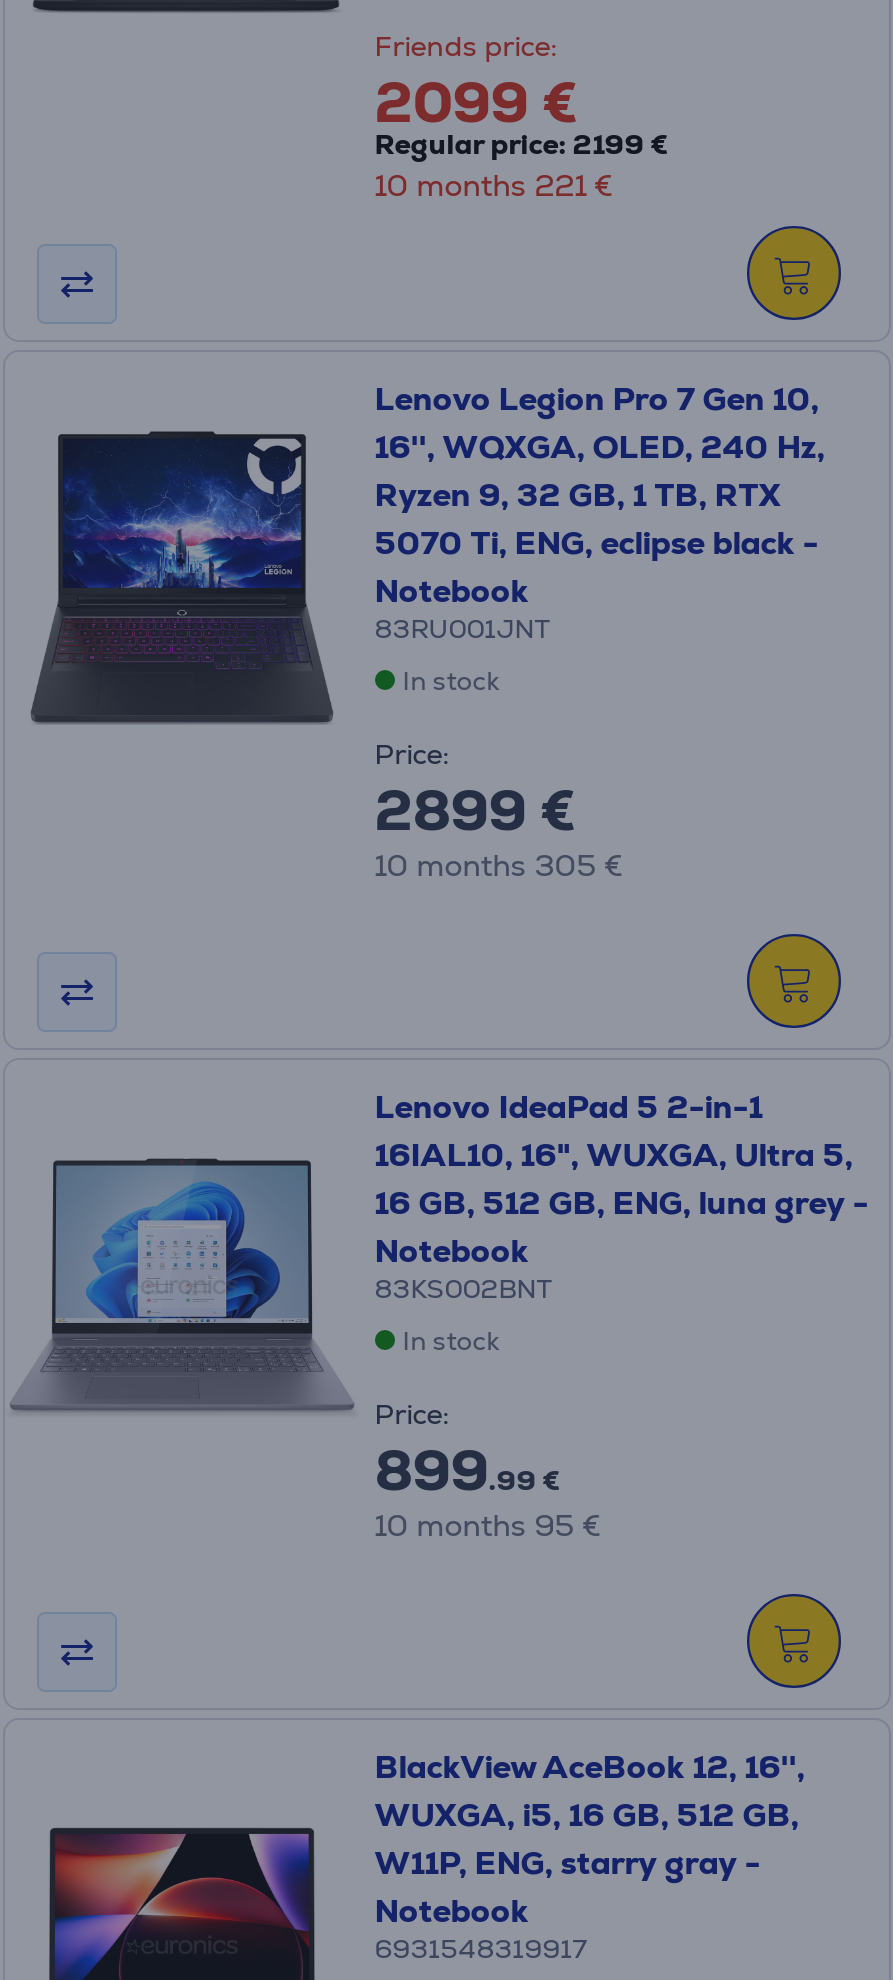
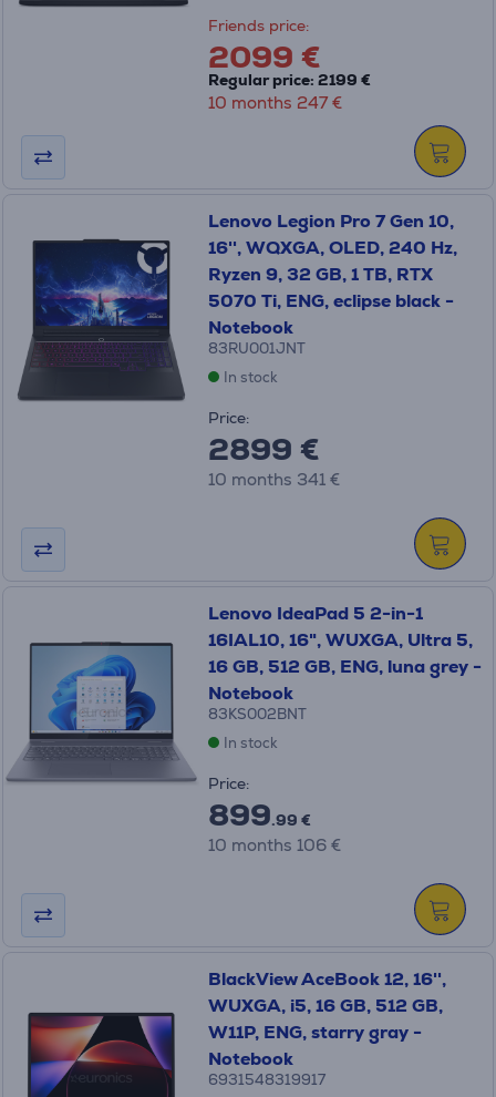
- 10 months 221 €
+ 10 months 247 €

- 10 months 305 €
+ 10 months 341 €

- 10 months 95 €
+ 10 months 106 €
